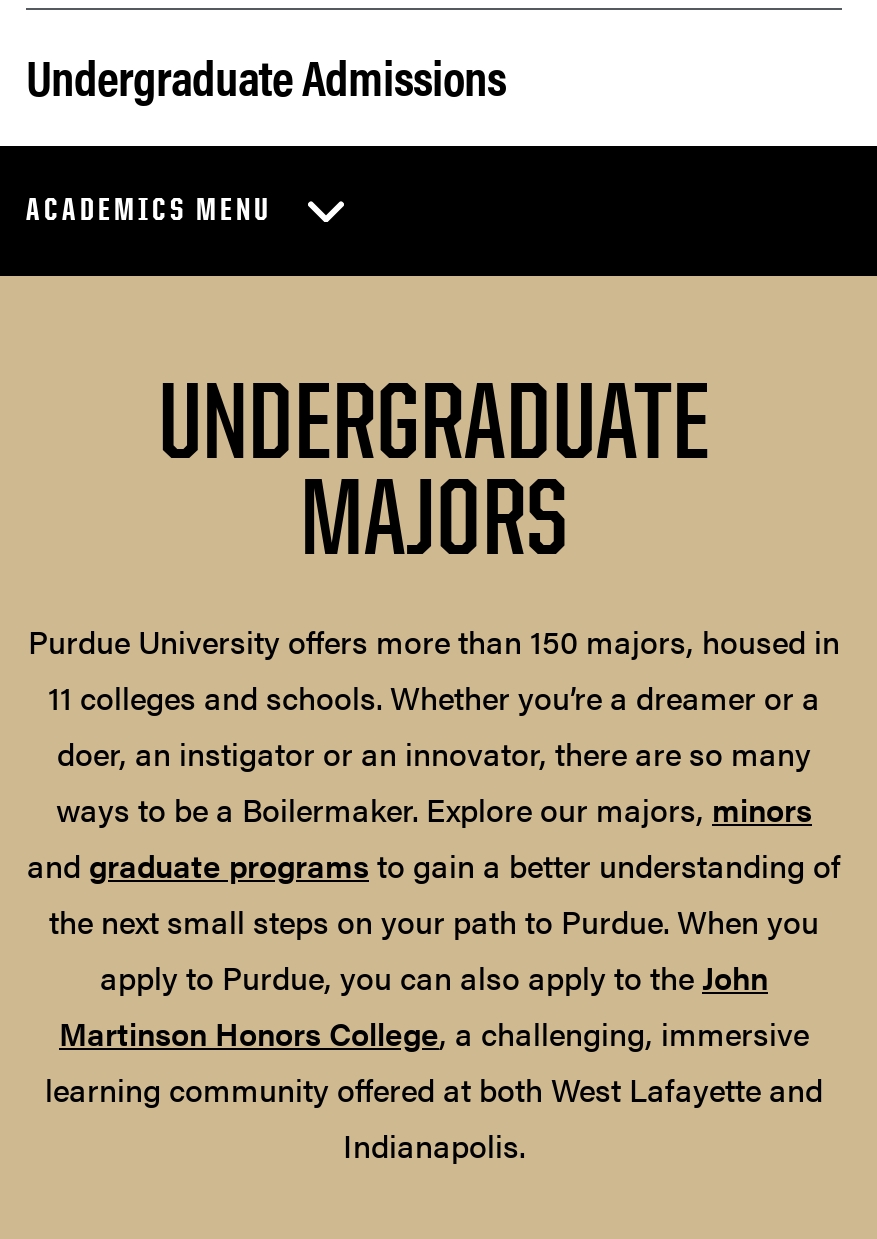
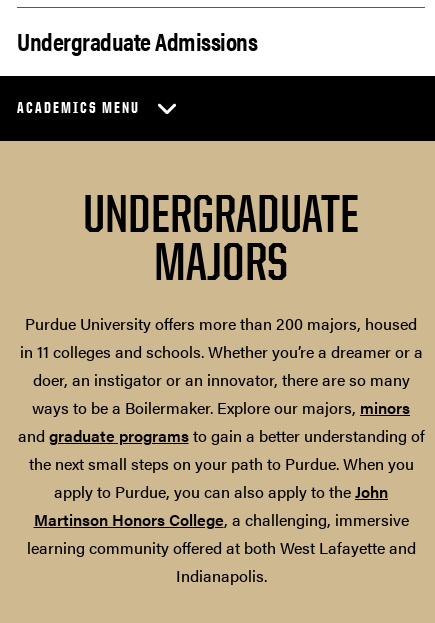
- Purdue University offers more than 150 majors, housed in
- 11 colleges and schools. Whether you’re a dreamer or a
+ Purdue University offers more than 200 majors, housed
+ in 11 colleges and schools. Whether you’re a dreamer or a
